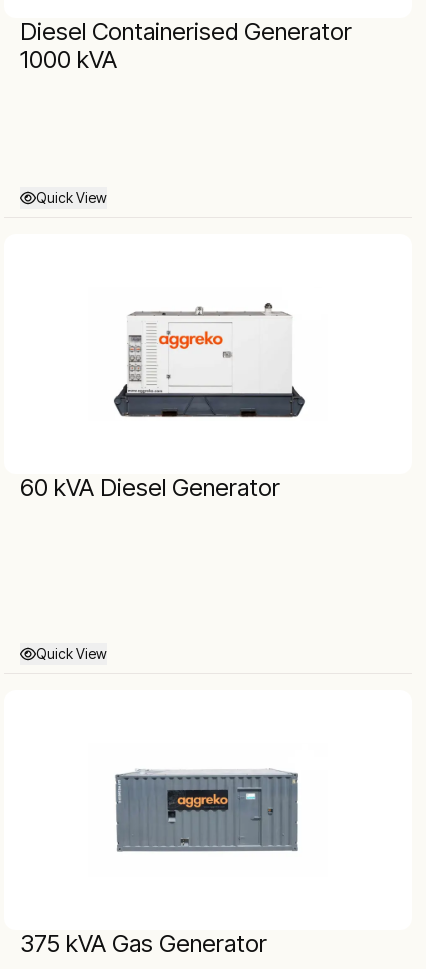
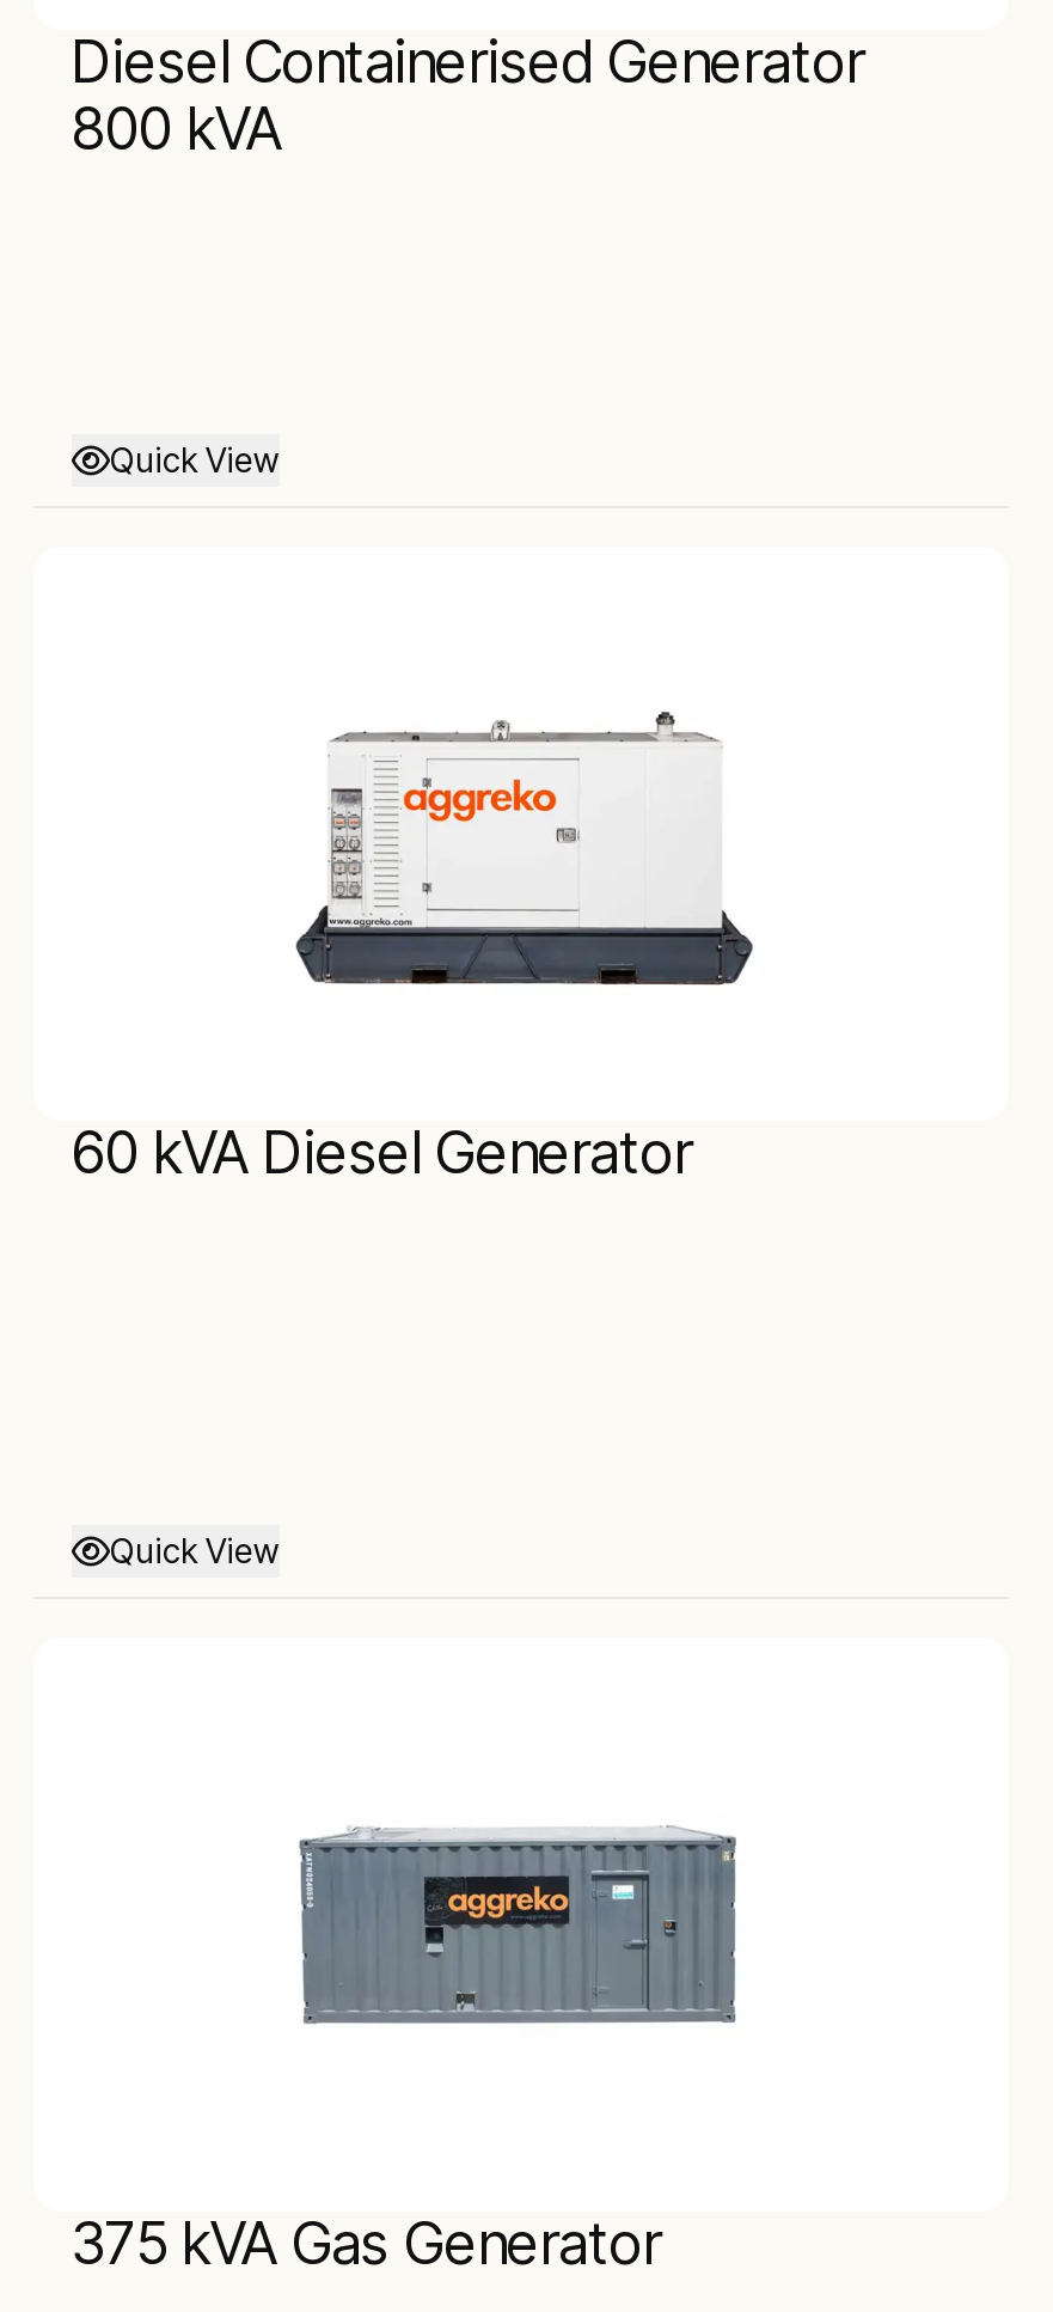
- 1000 kVA
+ 800 kVA
